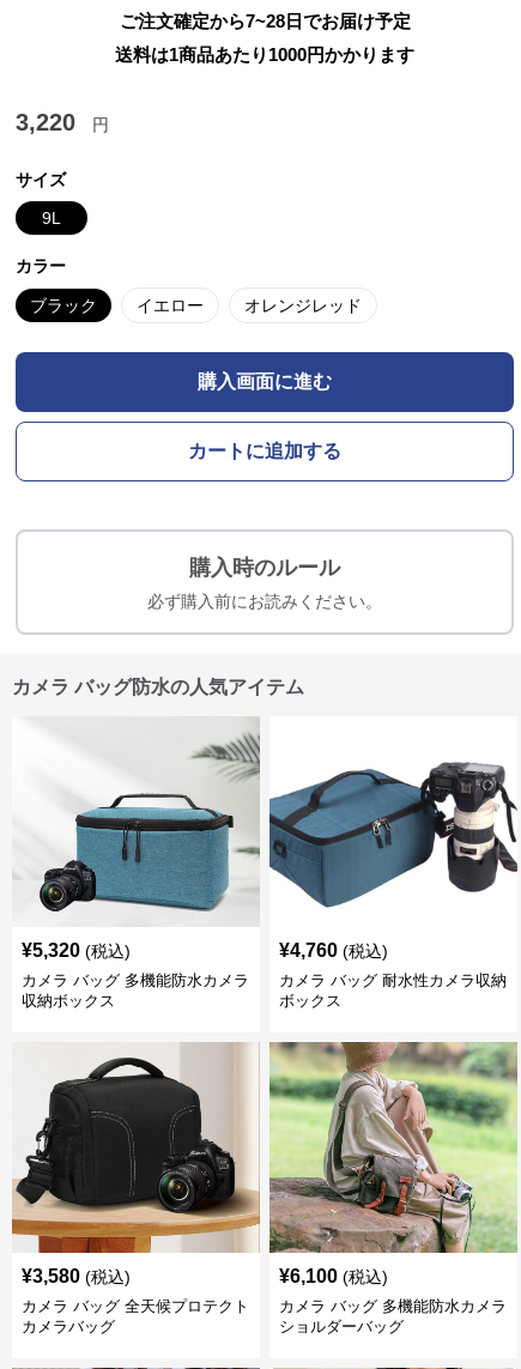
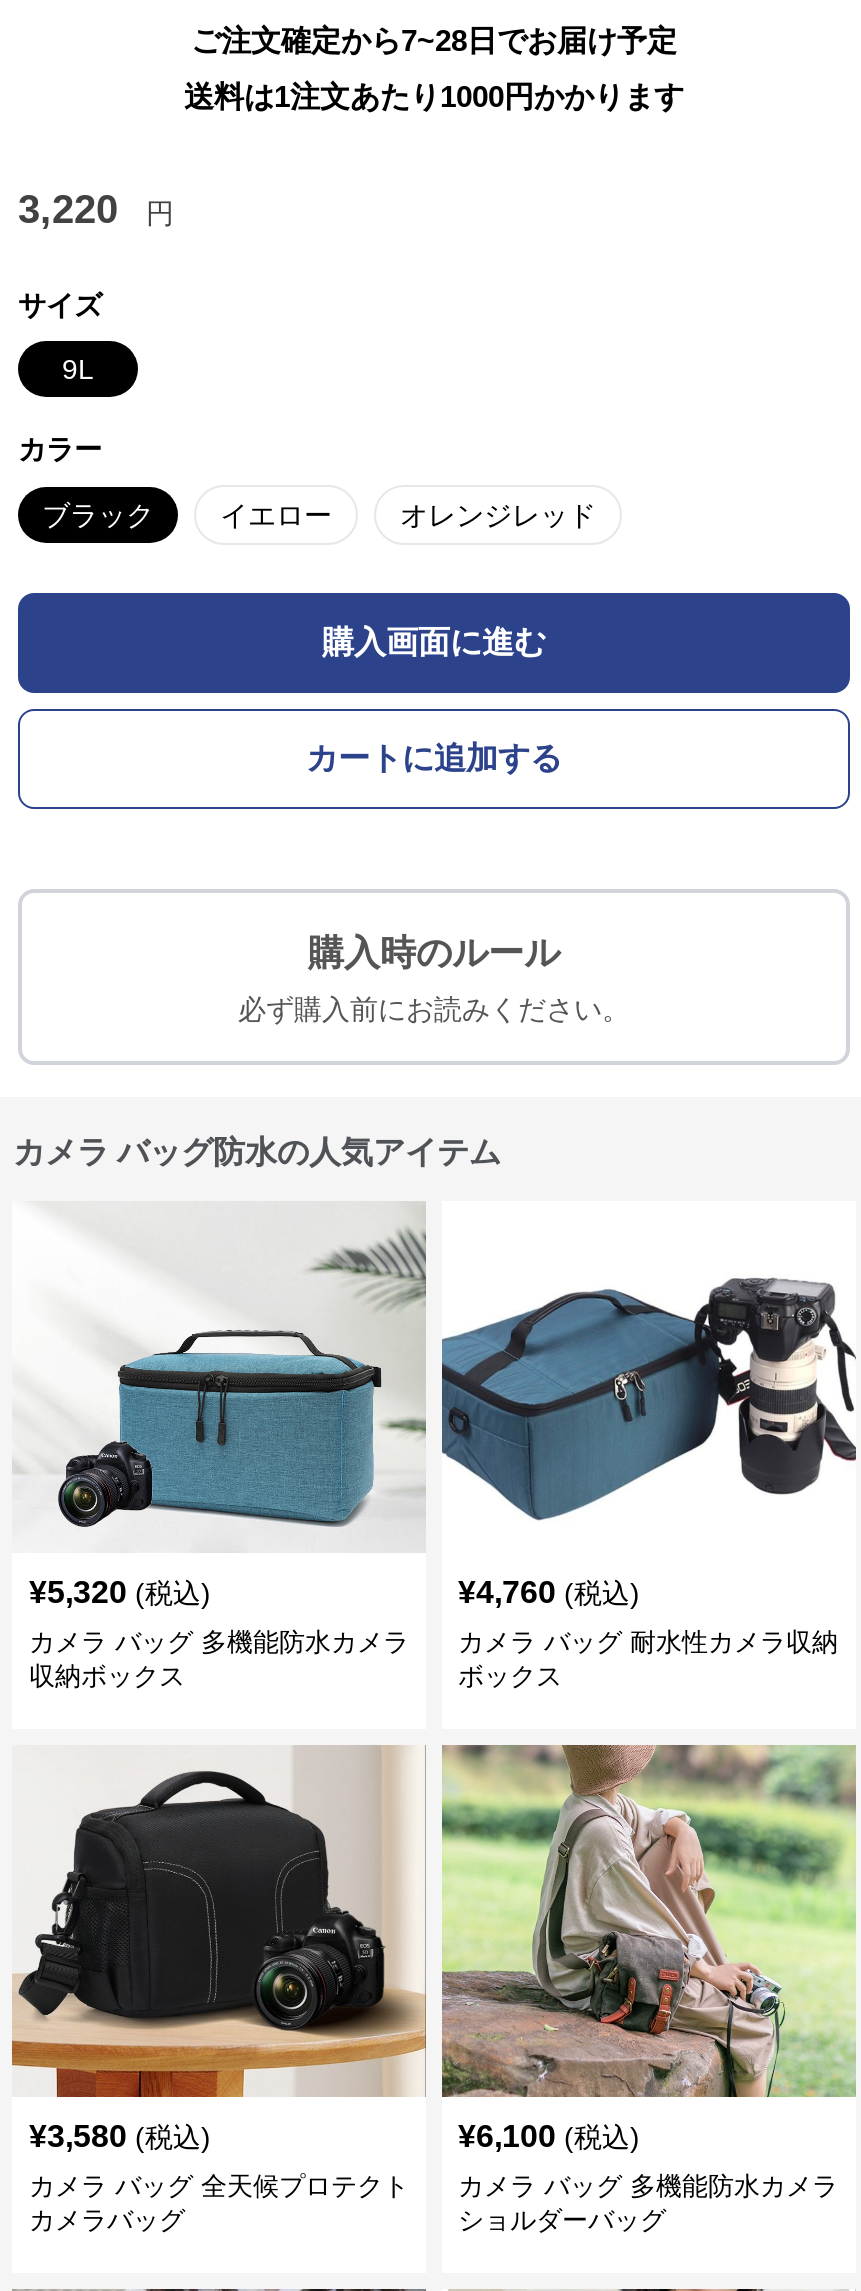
- 送料は1商品あたり1000円かかります
+ 送料は1注文あたり1000円かかります
